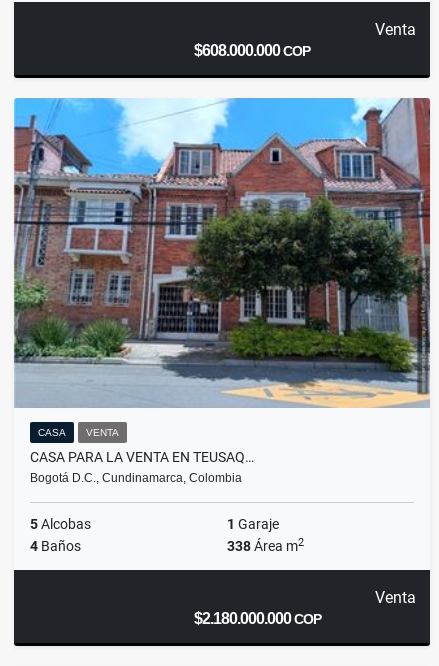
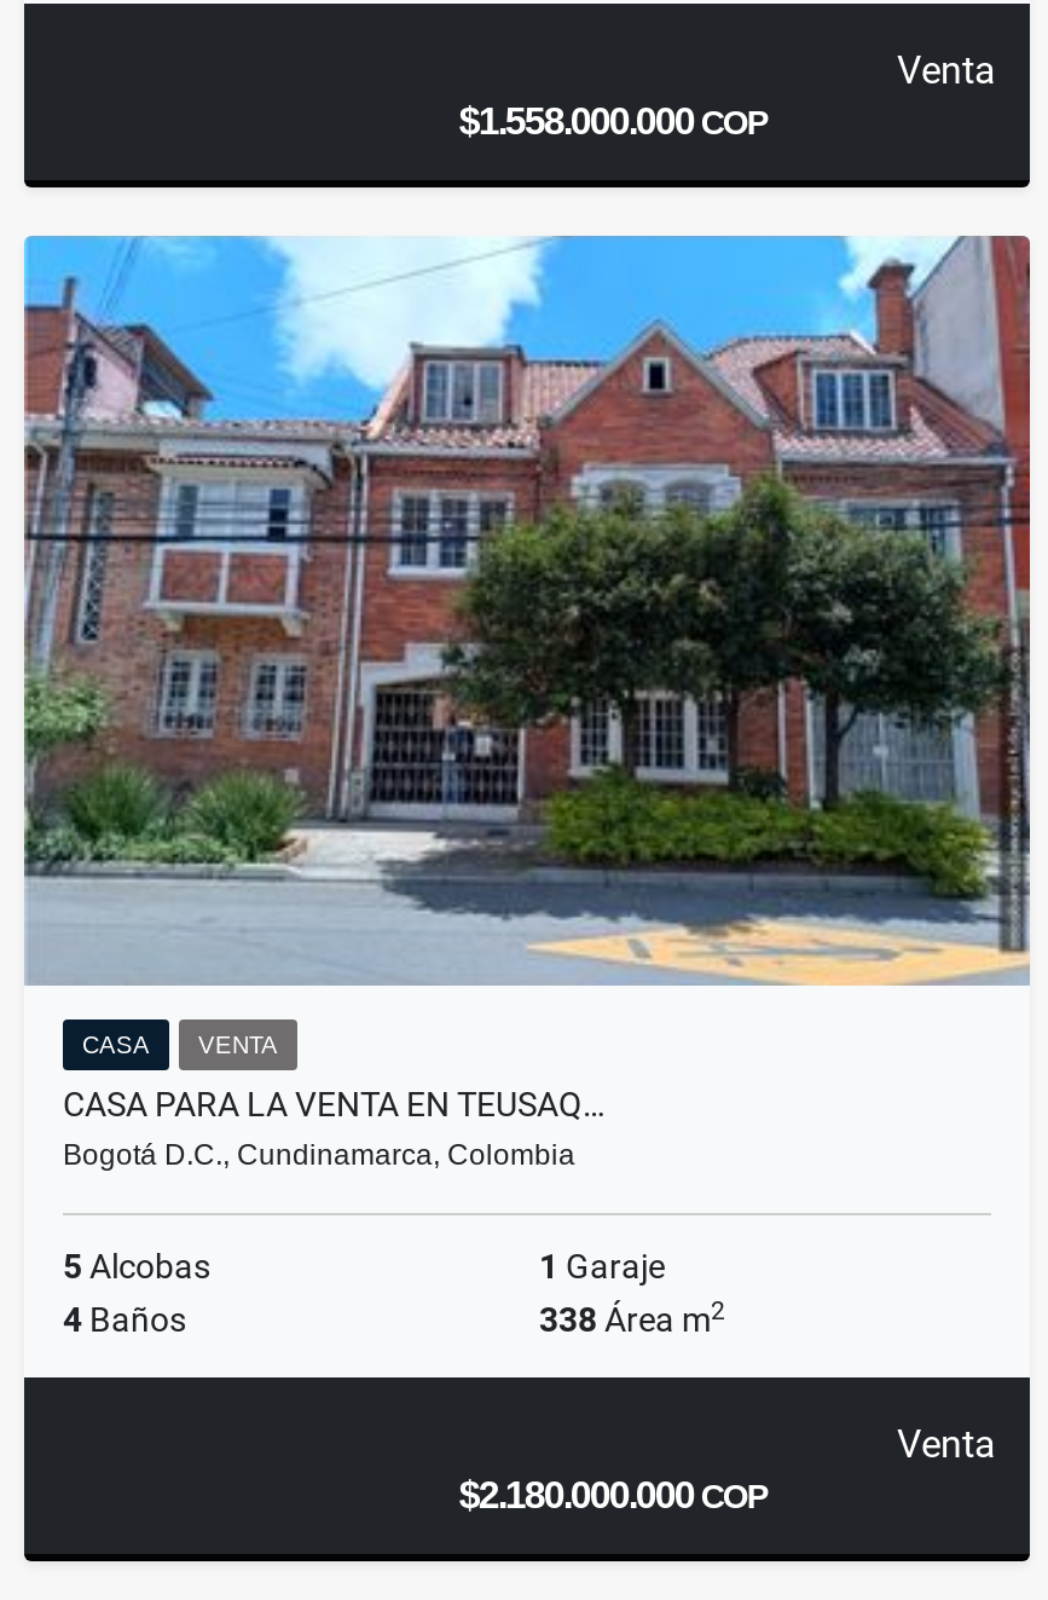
- $608.000.000 COP
+ $1.558.000.000 COP
